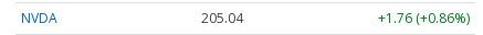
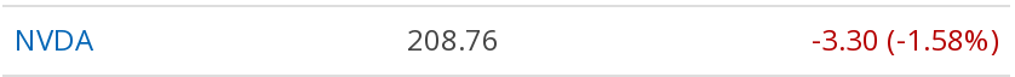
- 205.04
+ 208.76

- +1.76 (+0.86%)
+ -3.30 (-1.58%)
